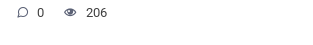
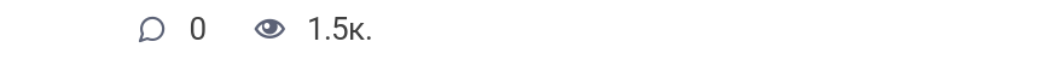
- 206
+ 1.5к.
